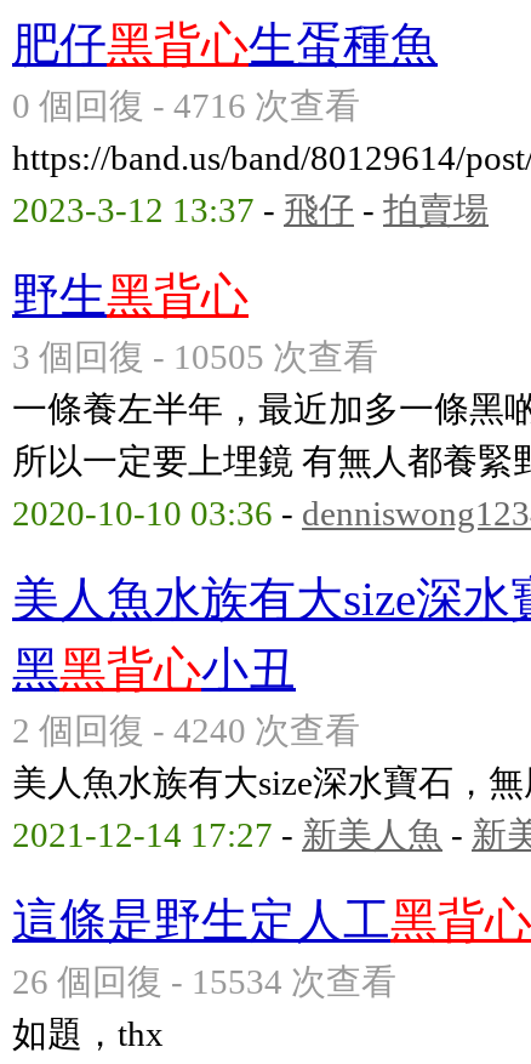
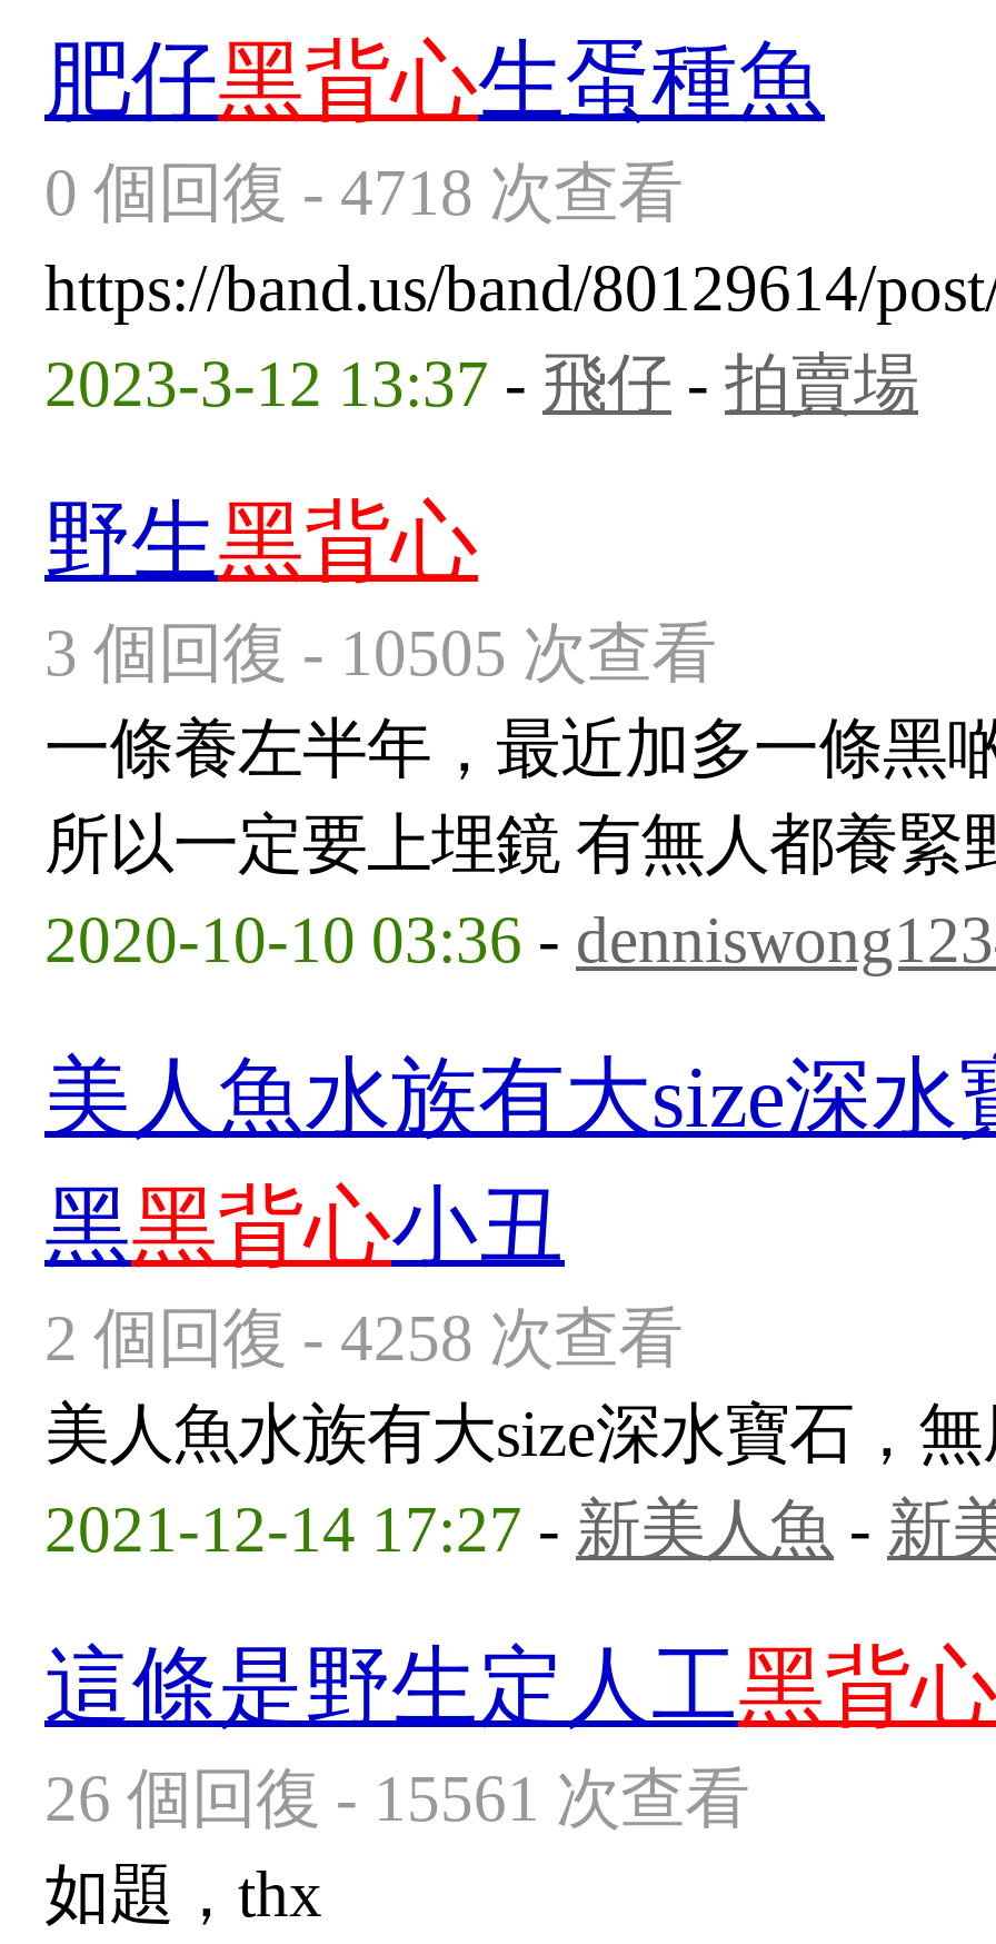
- 0 個回復 - 4716 次查看
+ 0 個回復 - 4718 次查看

- 2 個回復 - 4240 次查看
+ 2 個回復 - 4258 次查看

- 26 個回復 - 15534 次查看
+ 26 個回復 - 15561 次查看
